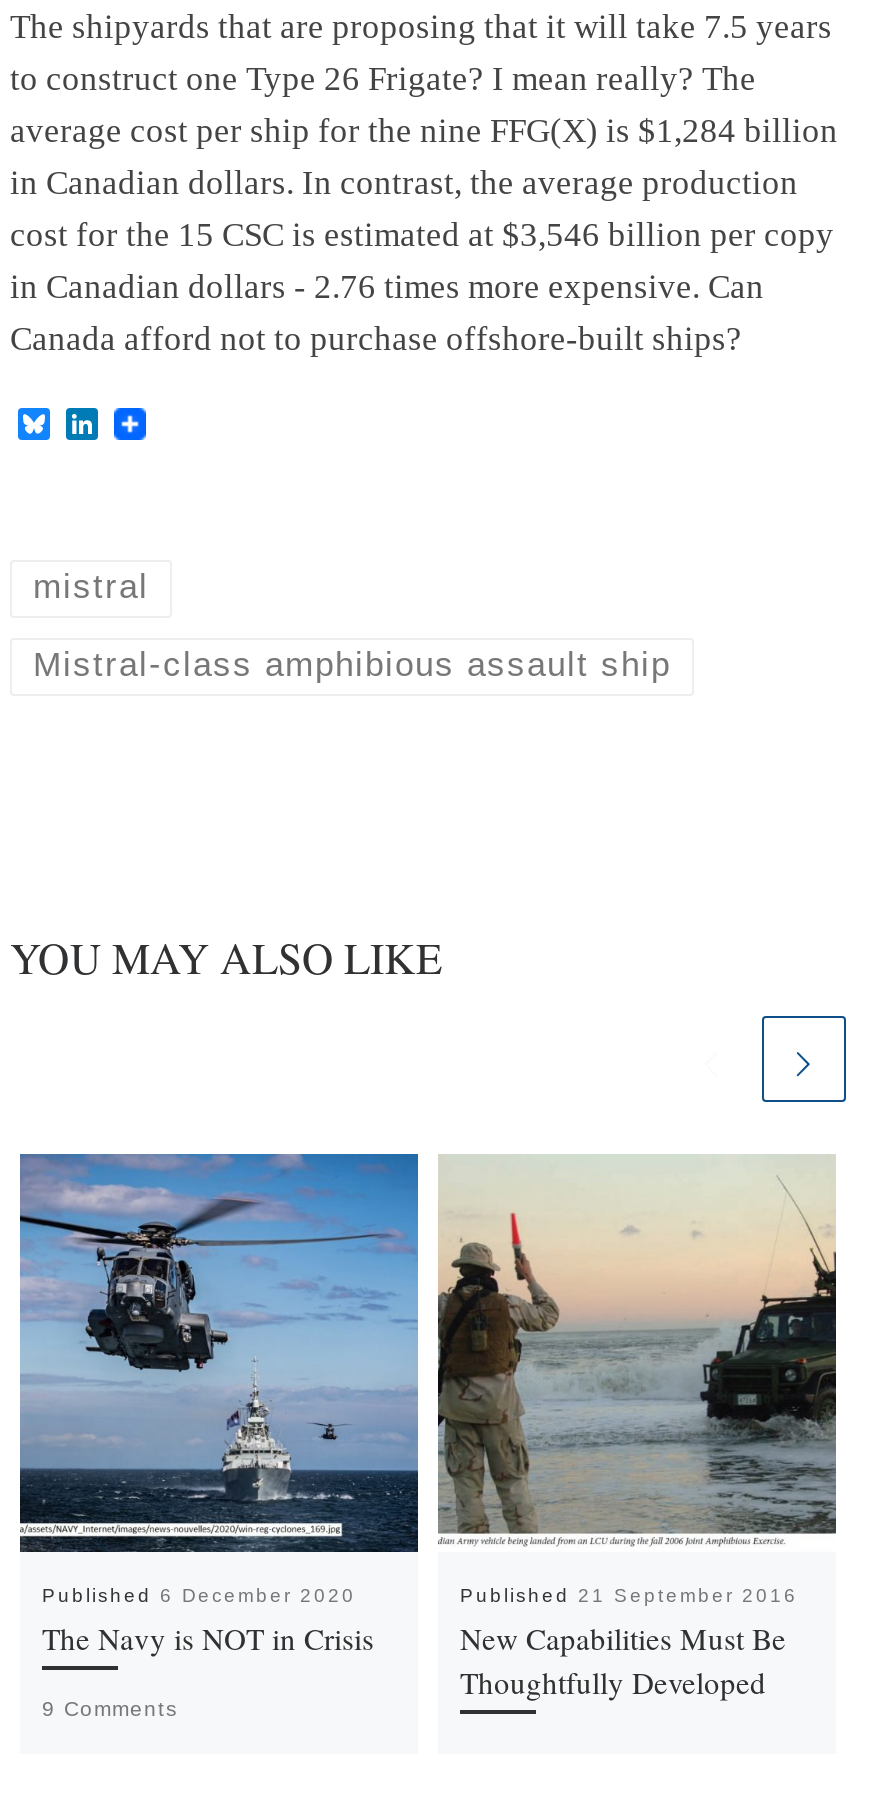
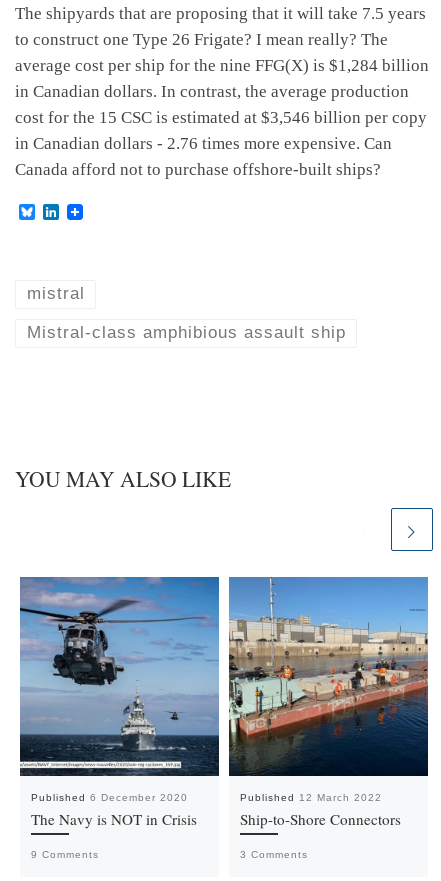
- [image]
- Published 21 September 2016
- New Capabilities Must Be
- Thoughtfully Developed
+ [image]
+ Published 12 March 2022
+ Ship-to-Shore Connectors
+ 3 Comments
